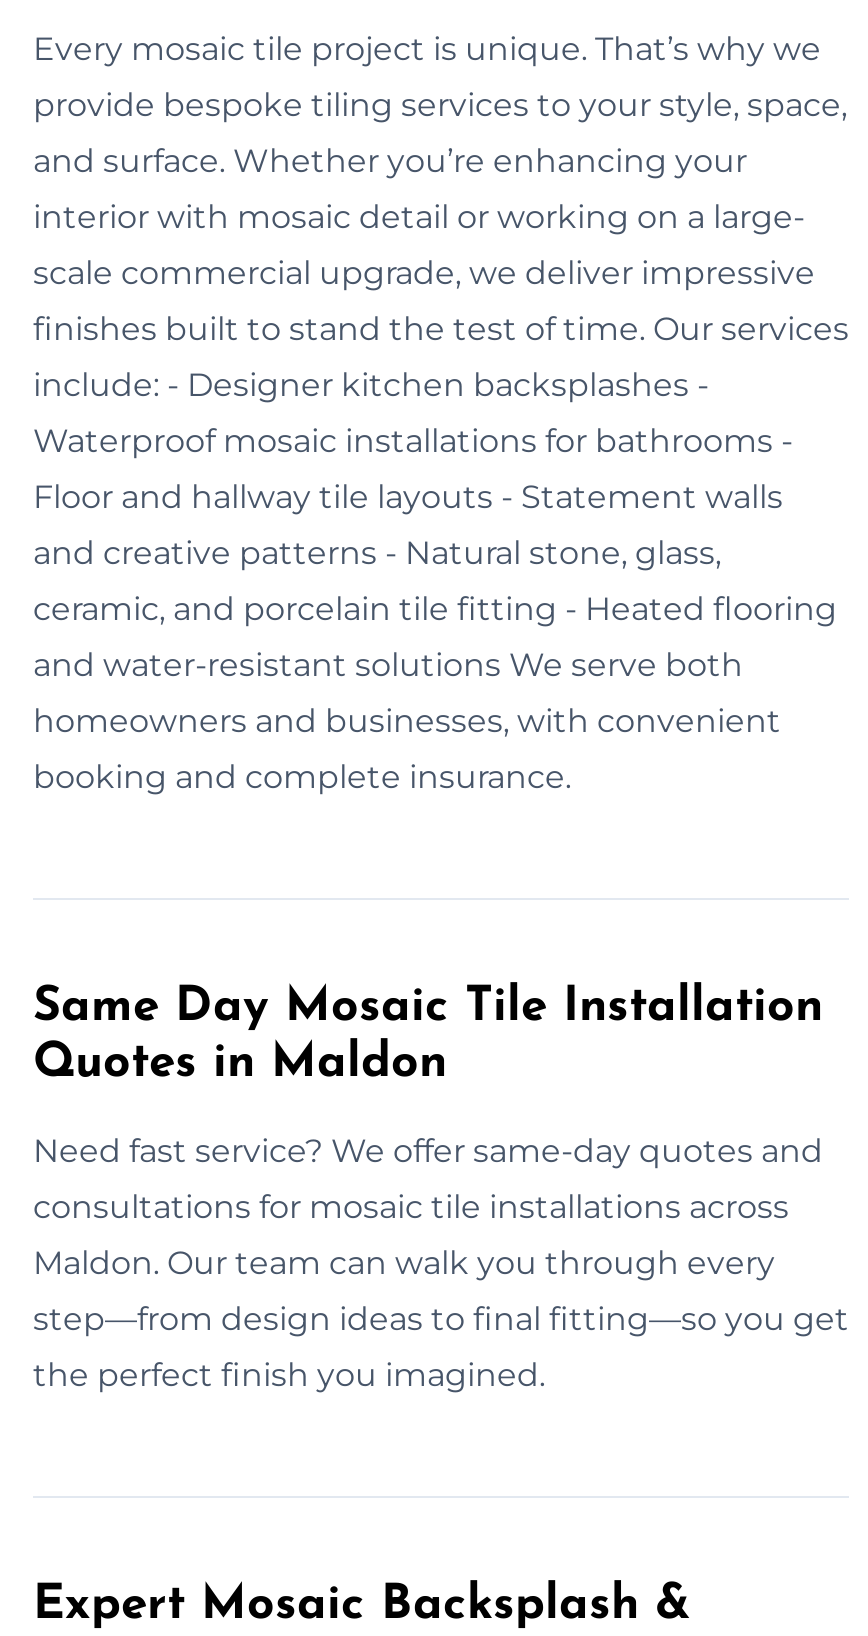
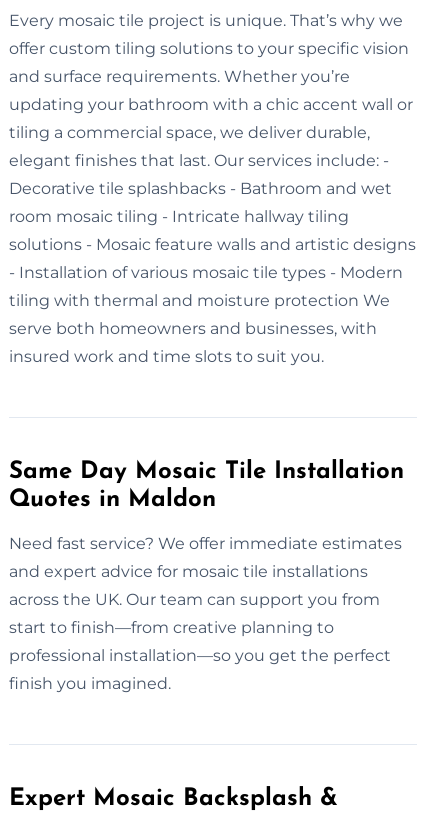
- provide bespoke tiling services to your style, space,
- and surface. Whether you’re enhancing your
- interior with mosaic detail or working on a large-
- scale commercial upgrade, we deliver impressive
- finishes built to stand the test of time. Our services
- include: - Designer kitchen backsplashes -
- Waterproof mosaic installations for bathrooms -
- Floor and hallway tile layouts - Statement walls
- and creative patterns - Natural stone, glass,
- ceramic, and porcelain tile fitting - Heated flooring
- and water-resistant solutions We serve both
- homeowners and businesses, with convenient
- booking and complete insurance.
+ offer custom tiling solutions to your specific vision
+ and surface requirements. Whether you’re
+ updating your bathroom with a chic accent wall or
+ tiling a commercial space, we deliver durable,
+ elegant finishes that last. Our services include: -
+ Decorative tile splashbacks - Bathroom and wet
+ room mosaic tiling - Intricate hallway tiling
+ solutions - Mosaic feature walls and artistic designs
+ - Installation of various mosaic tile types - Modern
+ tiling with thermal and moisture protection We
+ serve both homeowners and businesses, with
+ insured work and time slots to suit you.

moved up: Same Day Mosaic Tile Installation | Quotes in Maldon

- Need fast service? We offer same-day quotes and
- consultations for mosaic tile installations across
- Maldon. Our team can walk you through every
- step—from design ideas to final fitting—so you get
- the perfect finish you imagined.
+ Need fast service? We offer immediate estimates
+ and expert advice for mosaic tile installations
+ across the UK. Our team can support you from
+ start to finish—from creative planning to
+ professional installation—so you get the perfect
+ finish you imagined.
